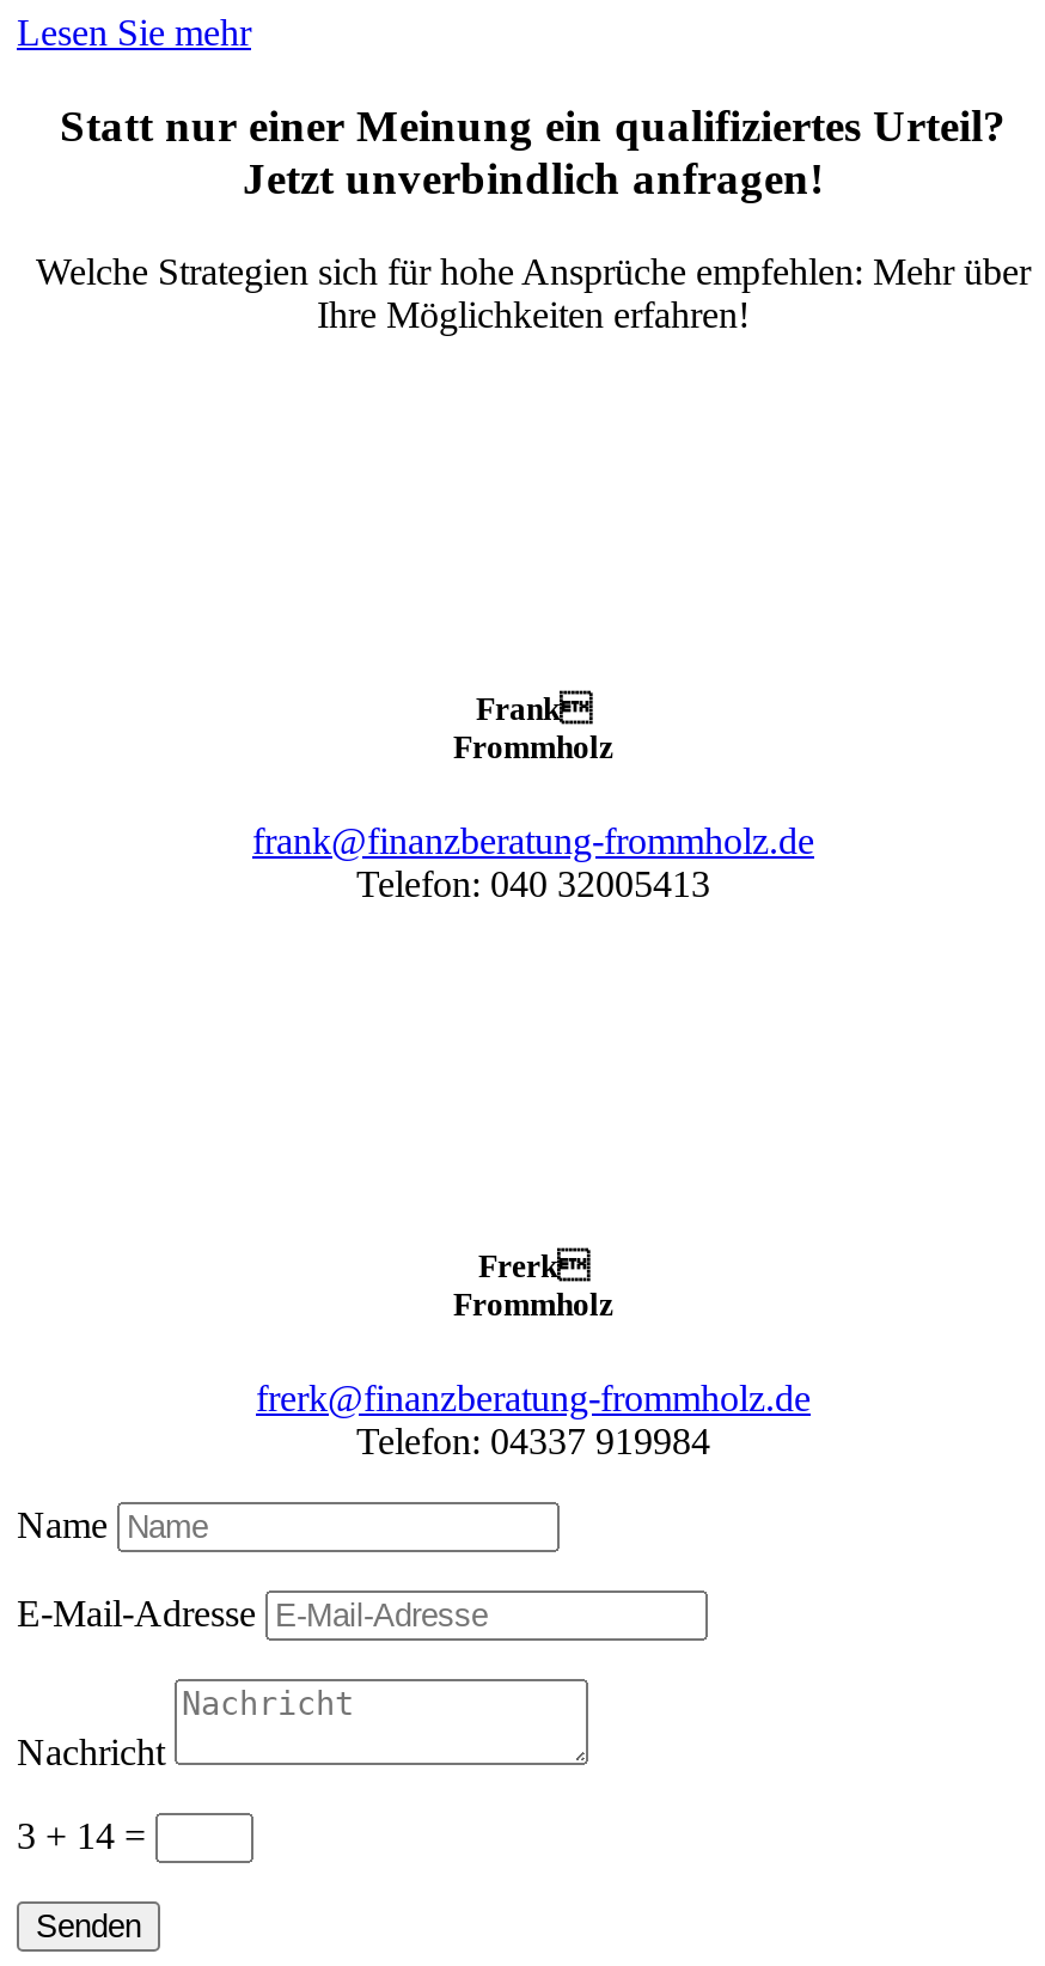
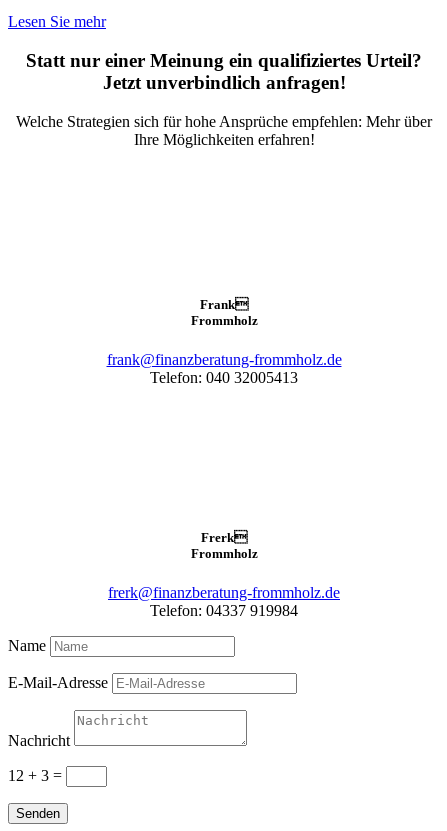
- 3 + 14 =
+ 12 + 3 =
